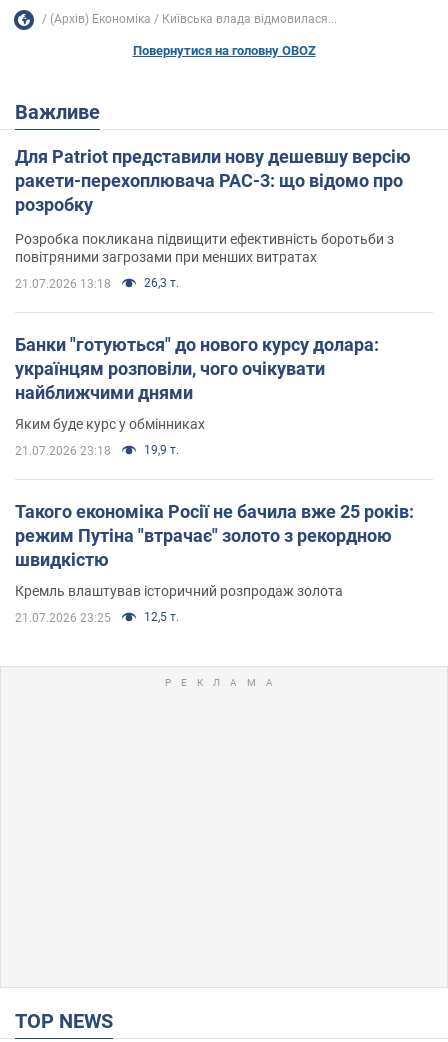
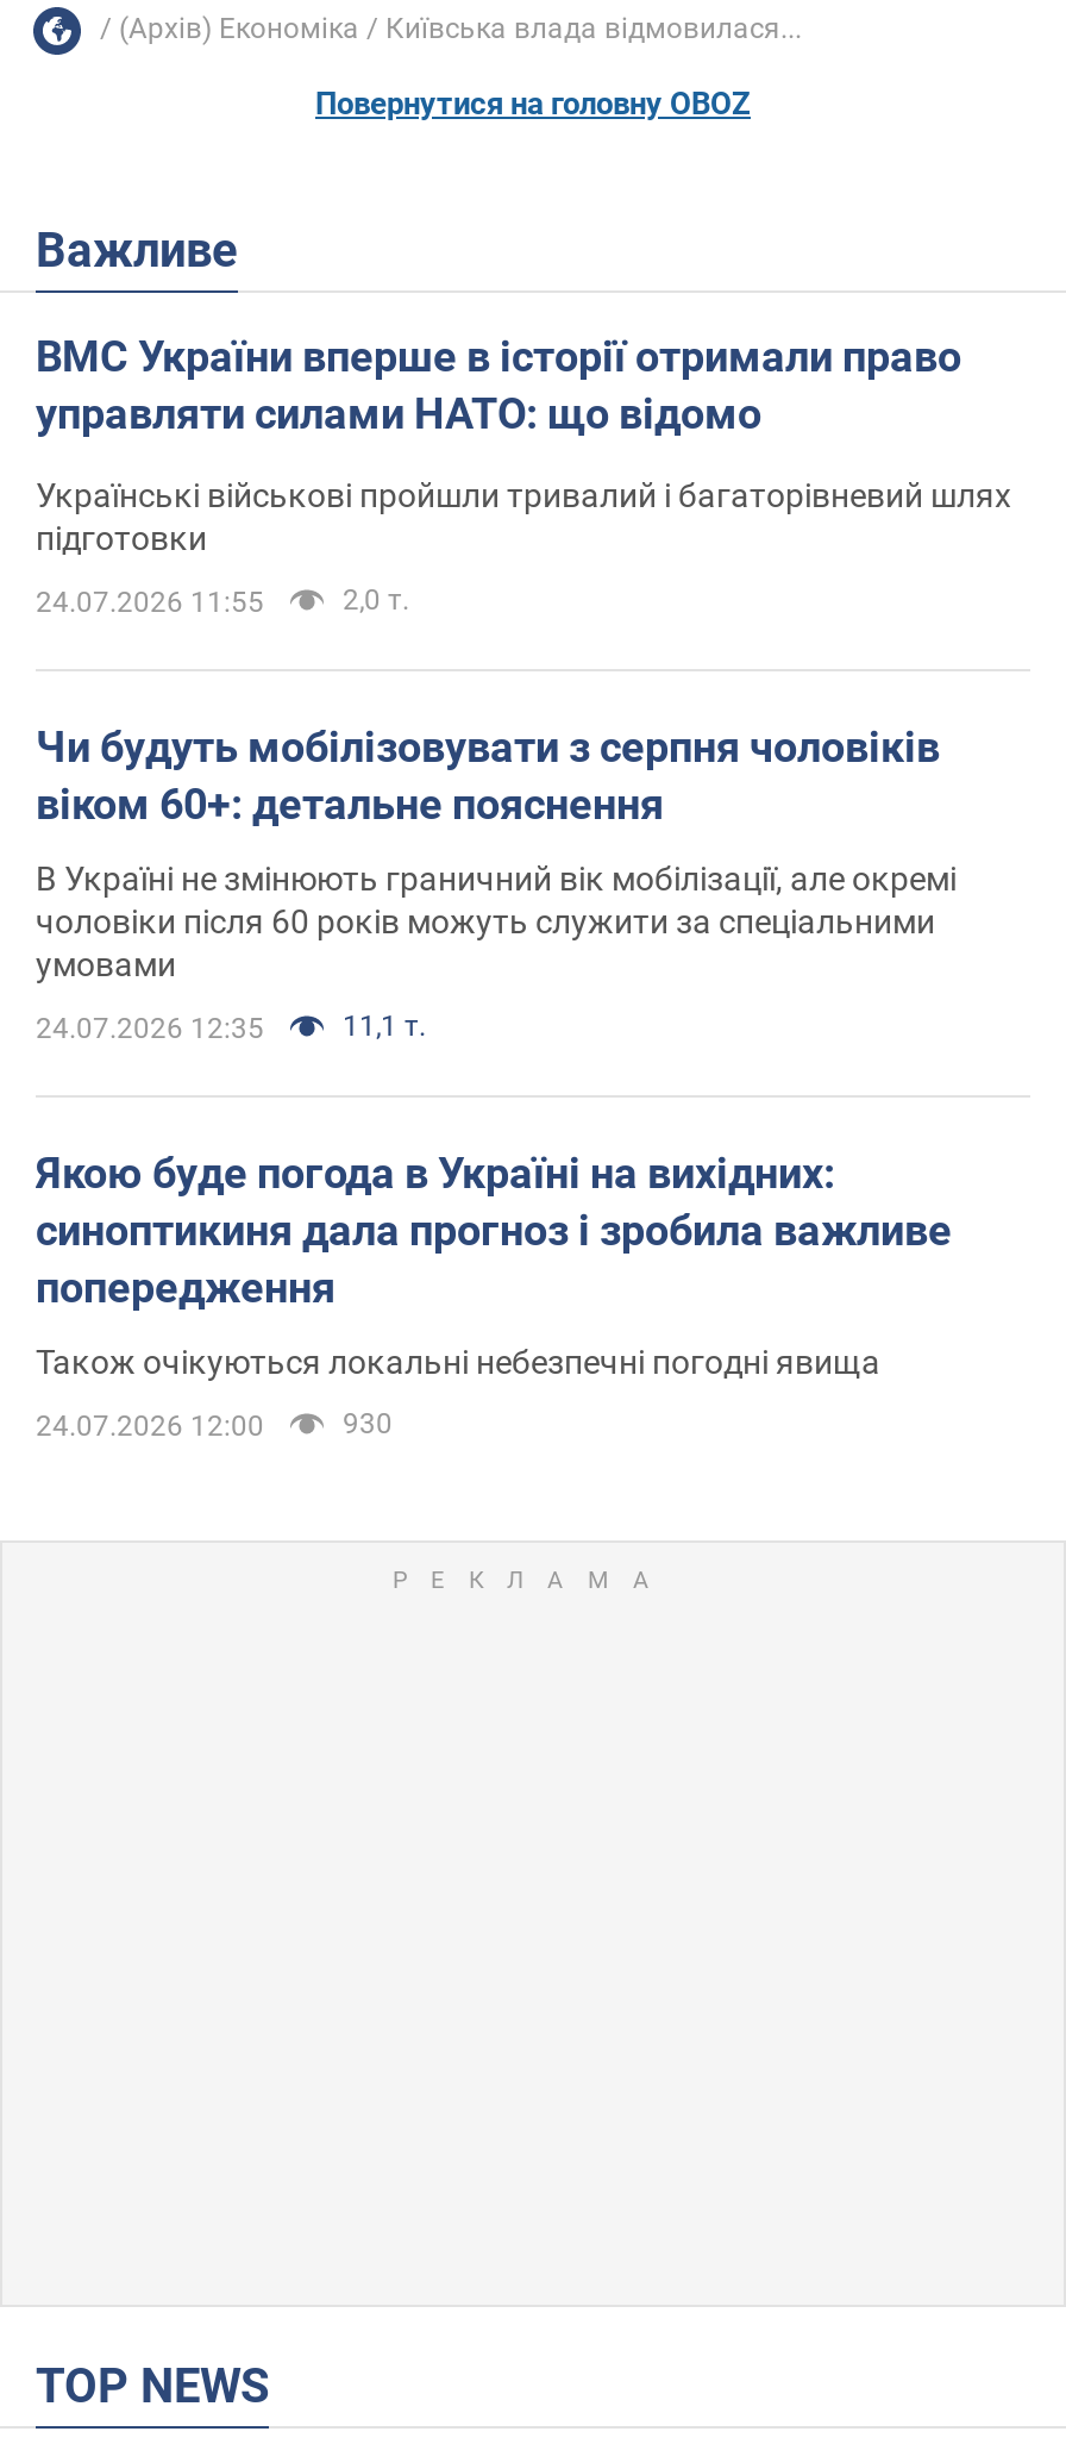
- Для Patriot представили нову дешевшу версію
- ракети-перехоплювача PAC-3: що відомо про
- розробку
+ ВМС України вперше в історії отримали право
+ управляти силами НАТО: що відомо

- Розробка покликана підвищити ефективність боротьби з
- повітряними загрозами при менших витратах
+ Українські військові пройшли тривалий і багаторівневий шлях
+ підготовки

- 21.07.2026 13:18
- 26,3 т.
+ 24.07.2026 11:55
+ 2,0 т.

- Банки "готуються" до нового курсу долара:
- українцям розповіли, чого очікувати
- найближчими днями
+ Чи будуть мобілізовувати з серпня чоловіків
+ віком 60+: детальне пояснення

- Яким буде курс у обмінниках
+ В Україні не змінюють граничний вік мобілізації, але окремі
+ чоловіки після 60 років можуть служити за спеціальними
+ умовами

- 21.07.2026 23:18
- 19,9 т.
+ 24.07.2026 12:35
+ 11,1 т.

- Такого економіка Росії не бачила вже 25 років:
- режим Путіна "втрачає" золото з рекордною
- швидкістю
+ Якою буде погода в Україні на вихідних:
+ синоптикиня дала прогноз і зробила важливе
+ попередження

- Кремль влаштував історичний розпродаж золота
+ Також очікуються локальні небезпечні погодні явища

- 21.07.2026 23:25
- 12,5 т.
+ 24.07.2026 12:00
+ 930
